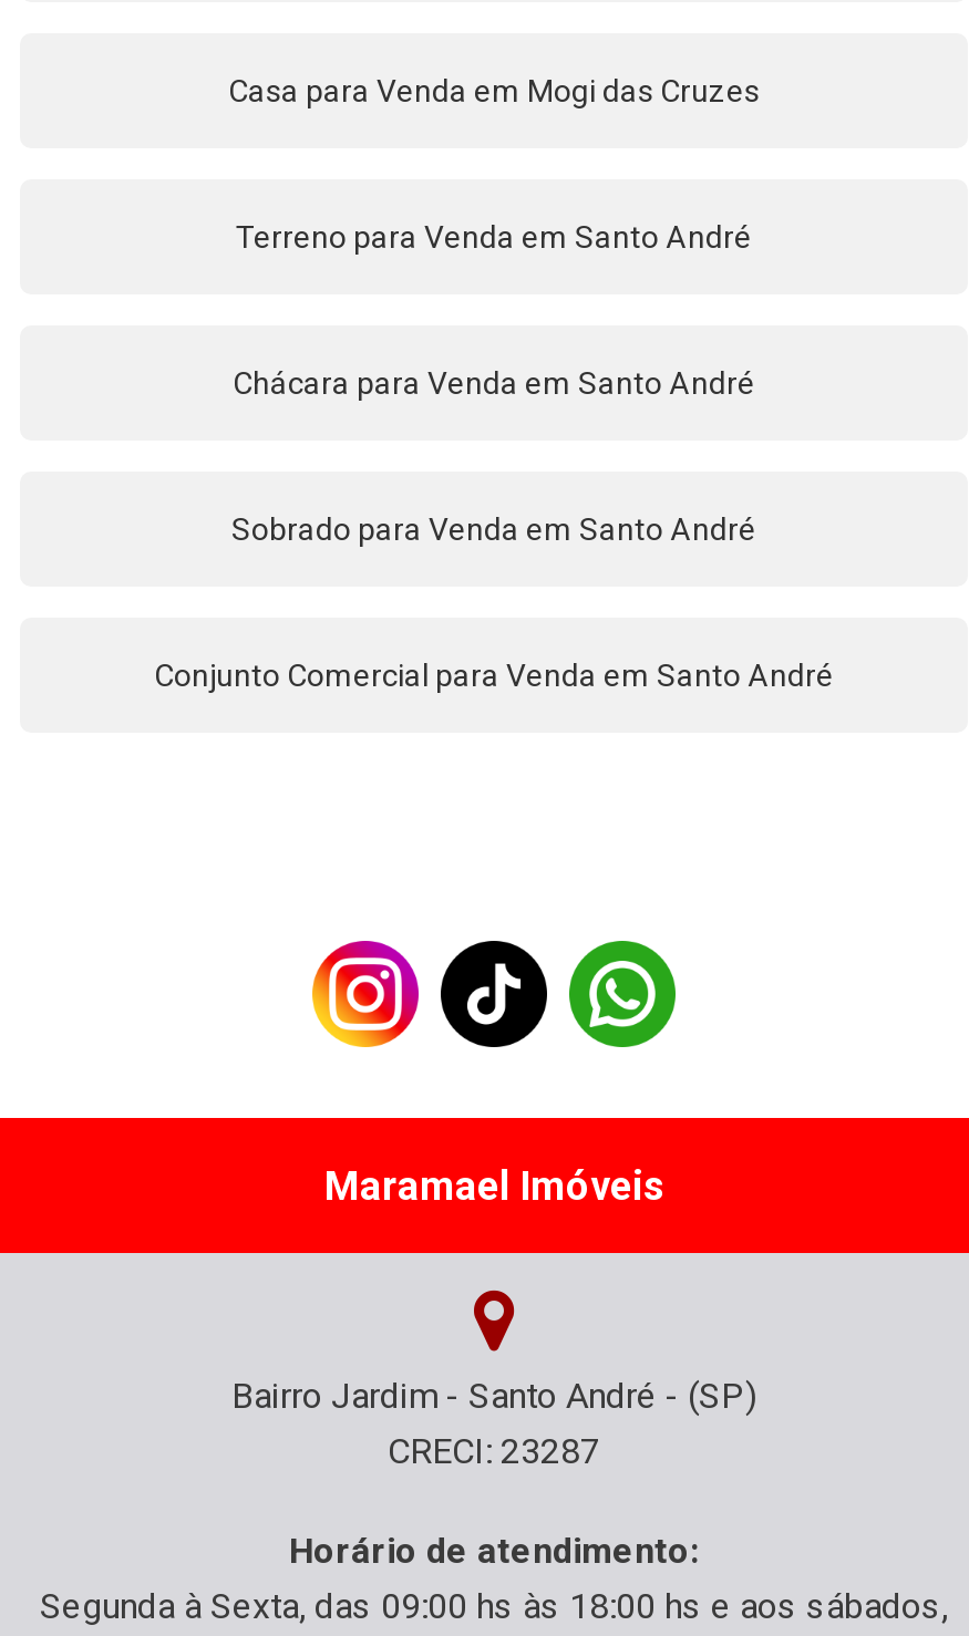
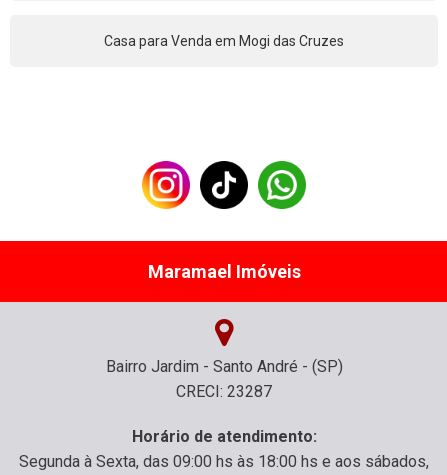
- Terreno para Venda em Santo André

- Chácara para Venda em Santo André

- Sobrado para Venda em Santo André

- Conjunto Comercial para Venda em Santo André
